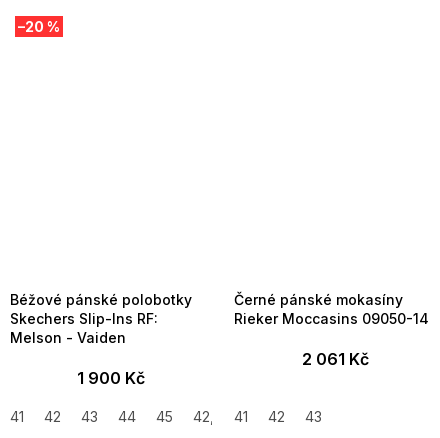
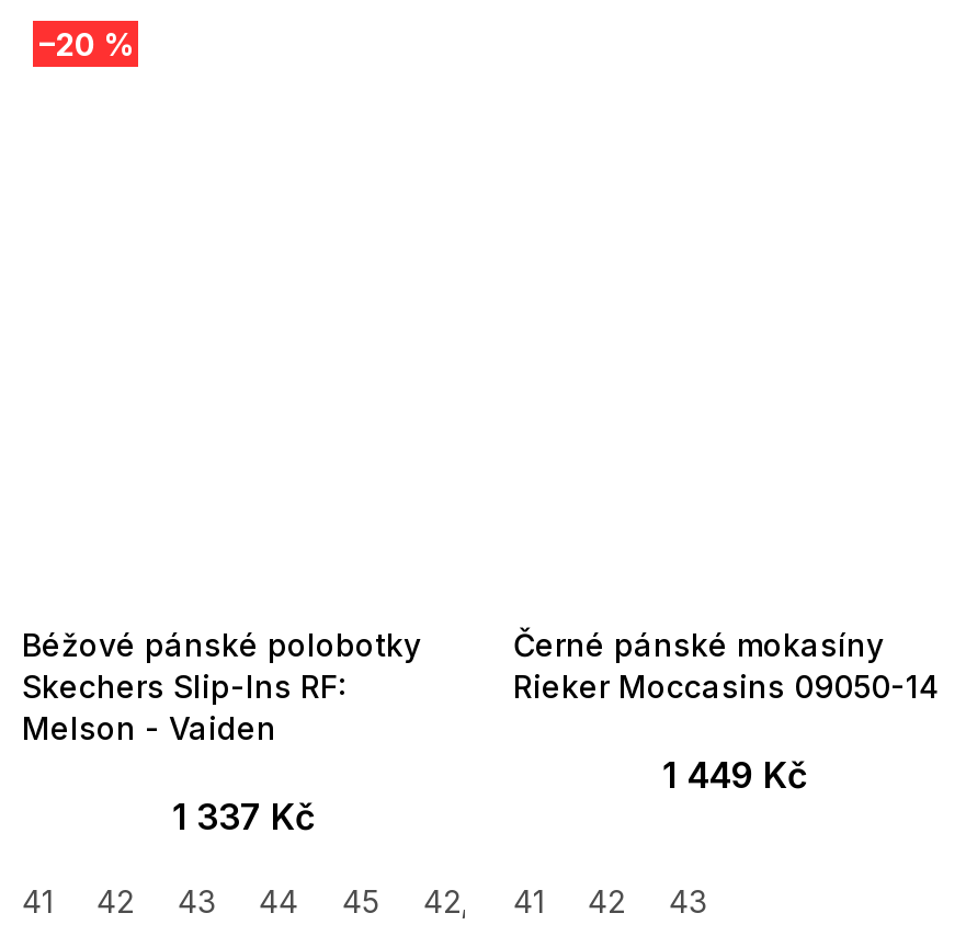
- 2 061 Kč
+ 1 449 Kč

- 1 900 Kč
+ 1 337 Kč
